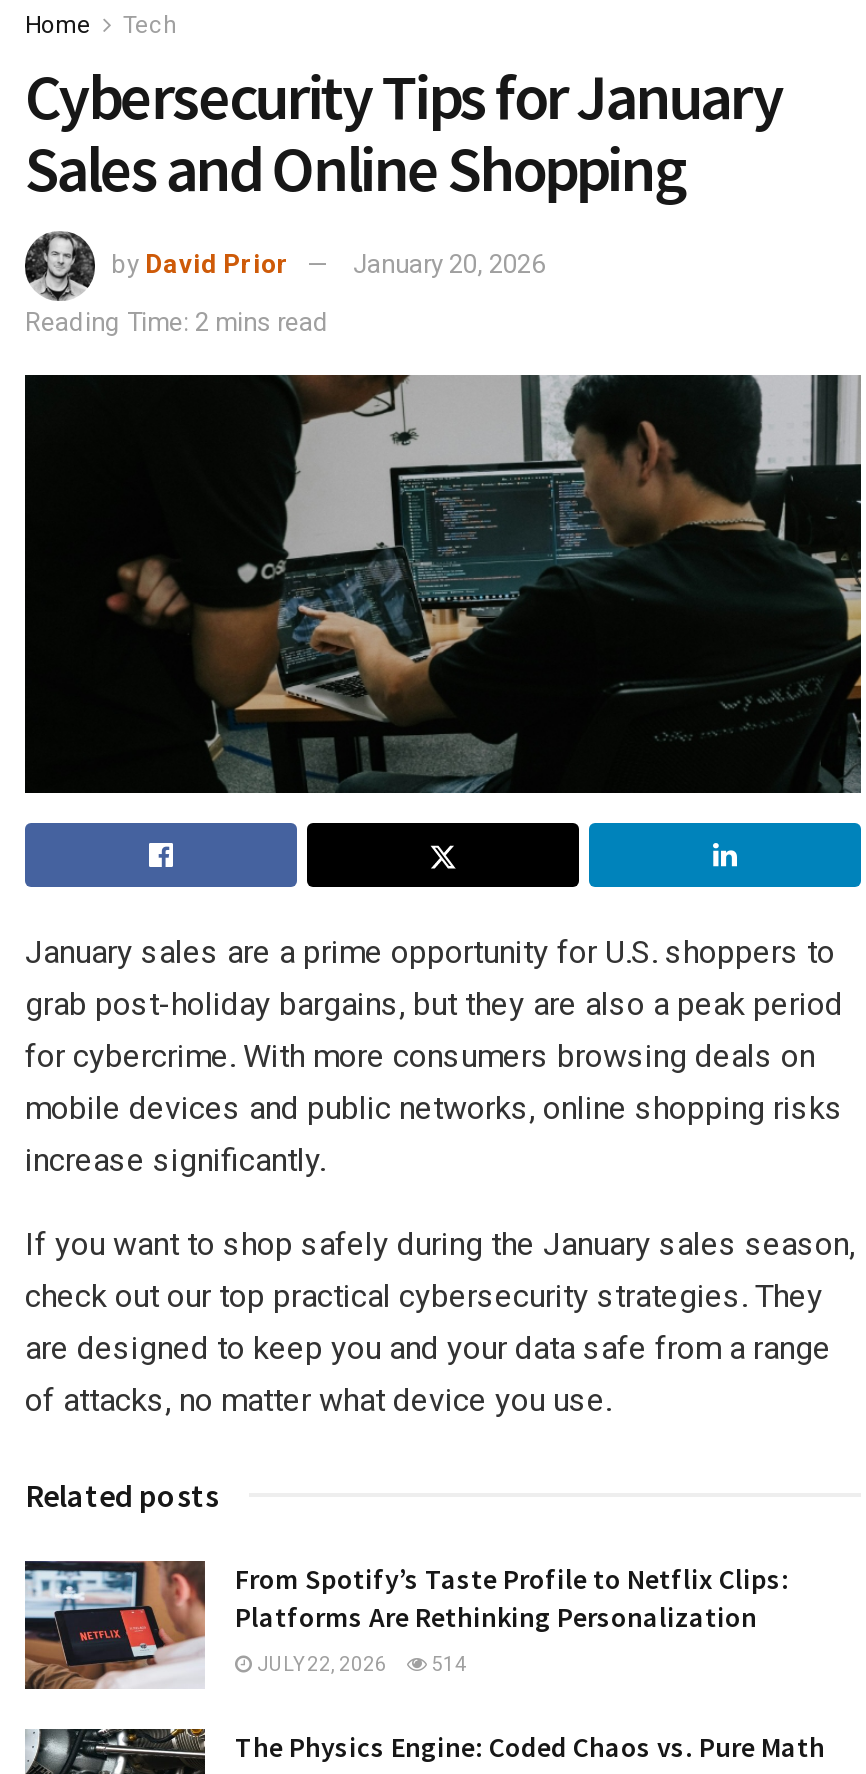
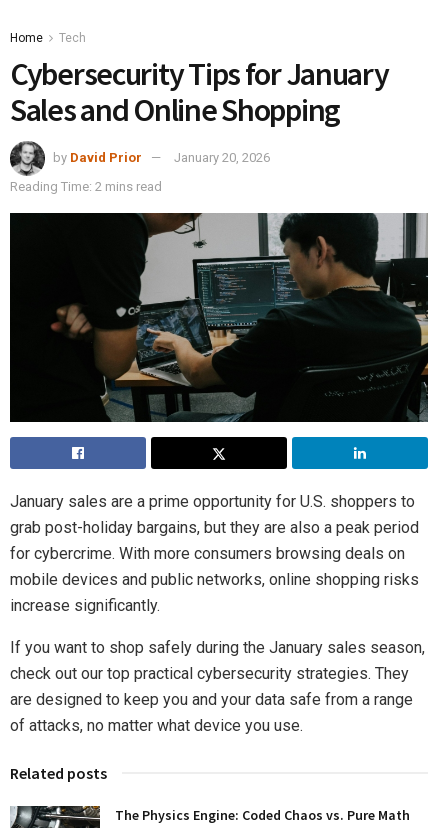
- [image]
- From Spotify’s Taste Profile to Netflix Clips:
- Platforms Are Rethinking Personalization
- JULY 22, 2026
- 514
